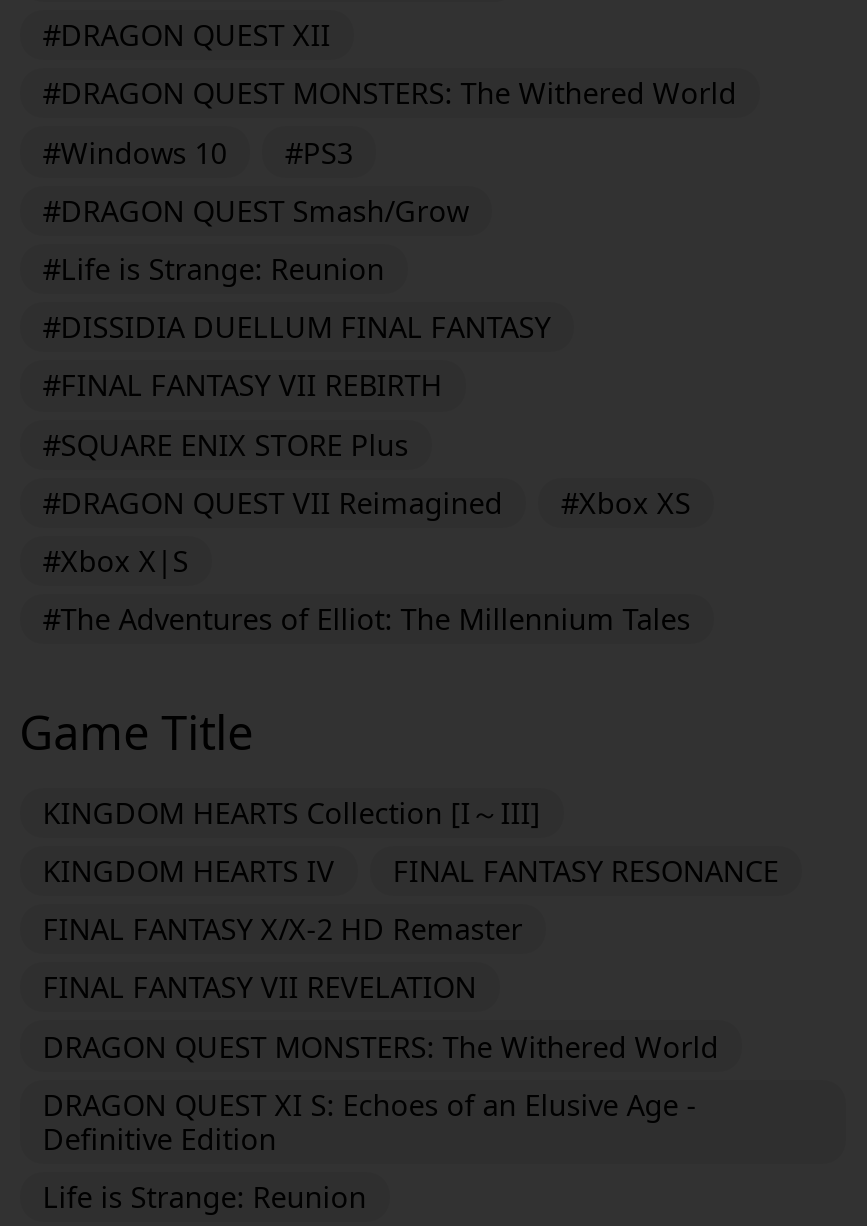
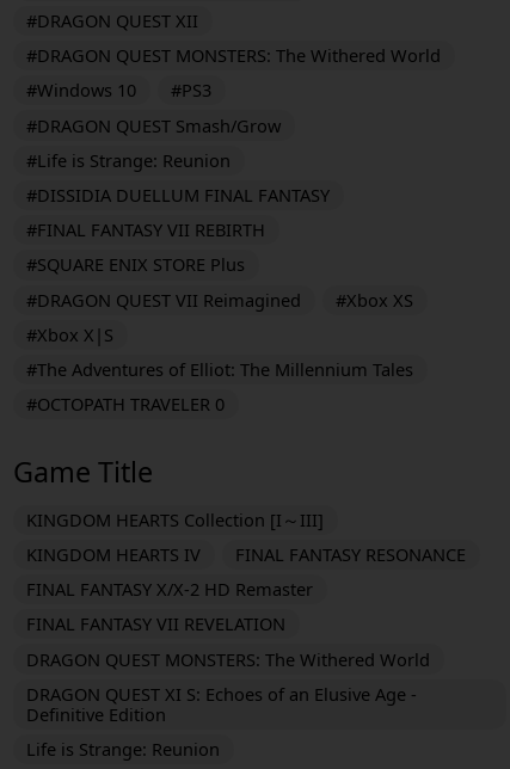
+ #OCTOPATH TRAVELER 0
